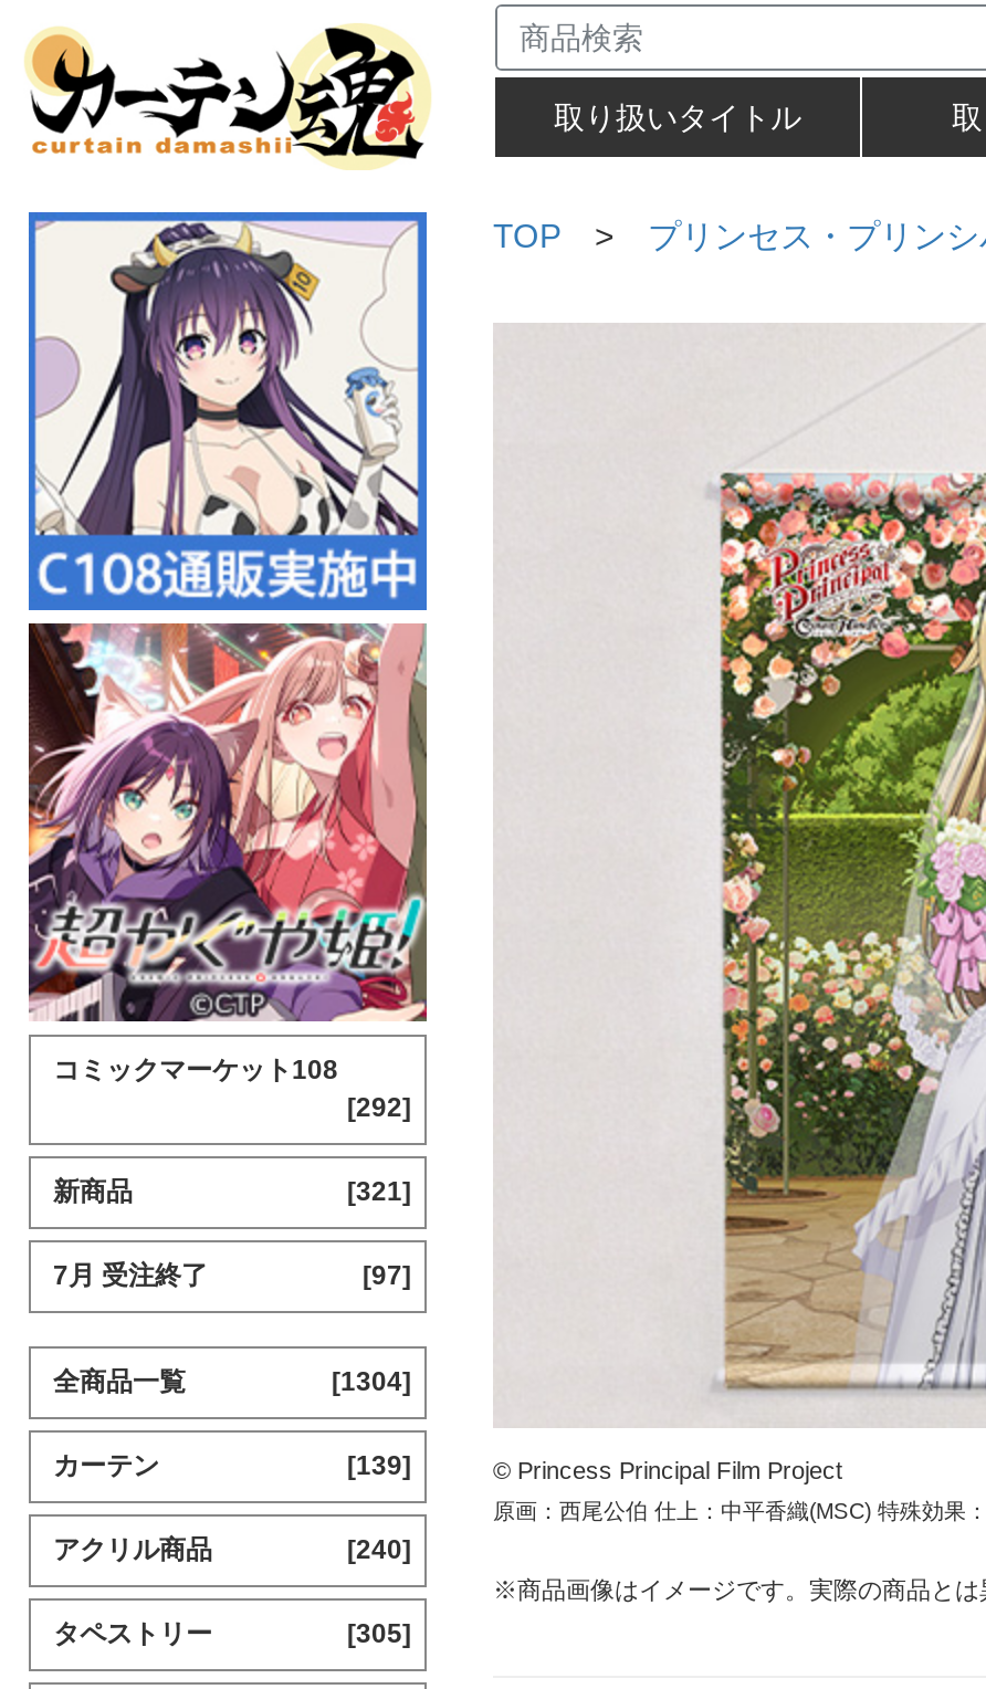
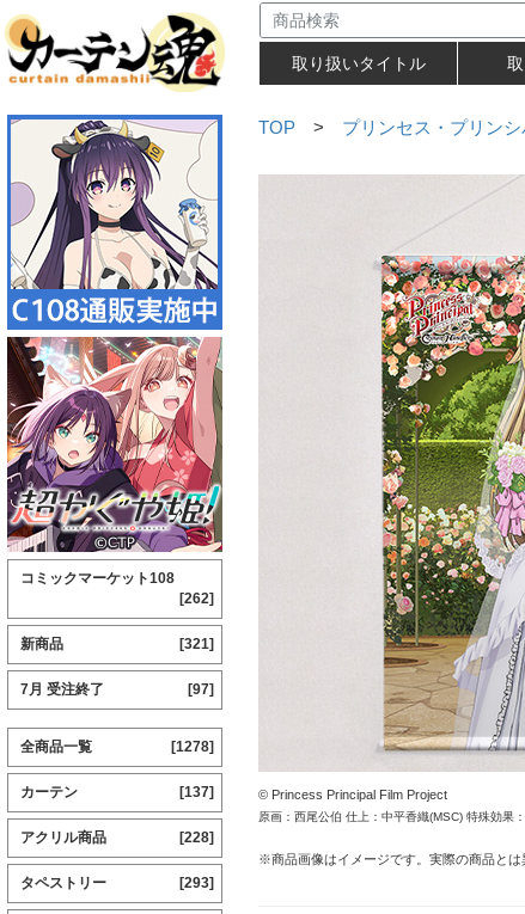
- [292]
+ [262]

- [1304]
+ [1278]

- [139]
+ [137]

- [240]
+ [228]

- [305]
+ [293]
